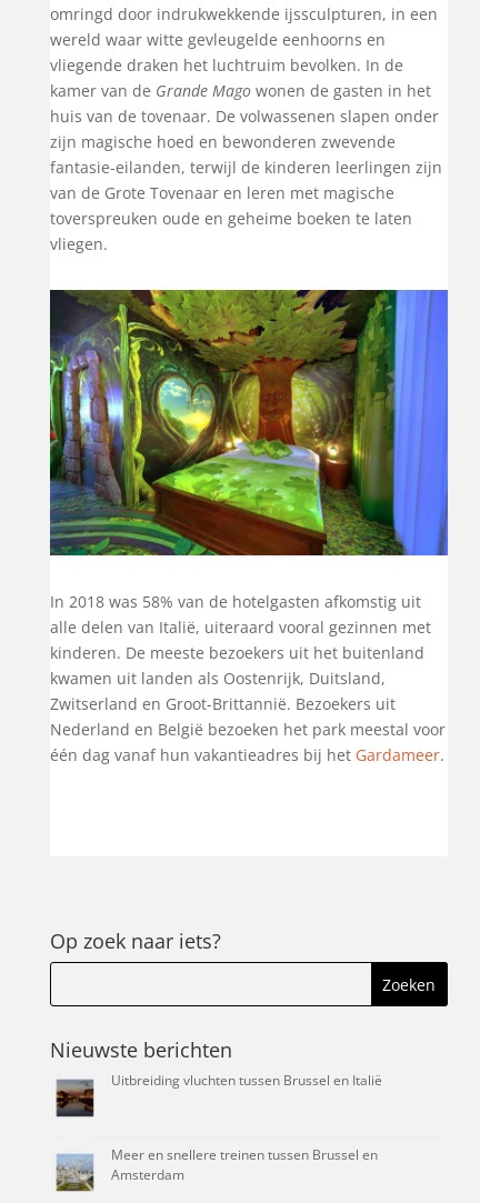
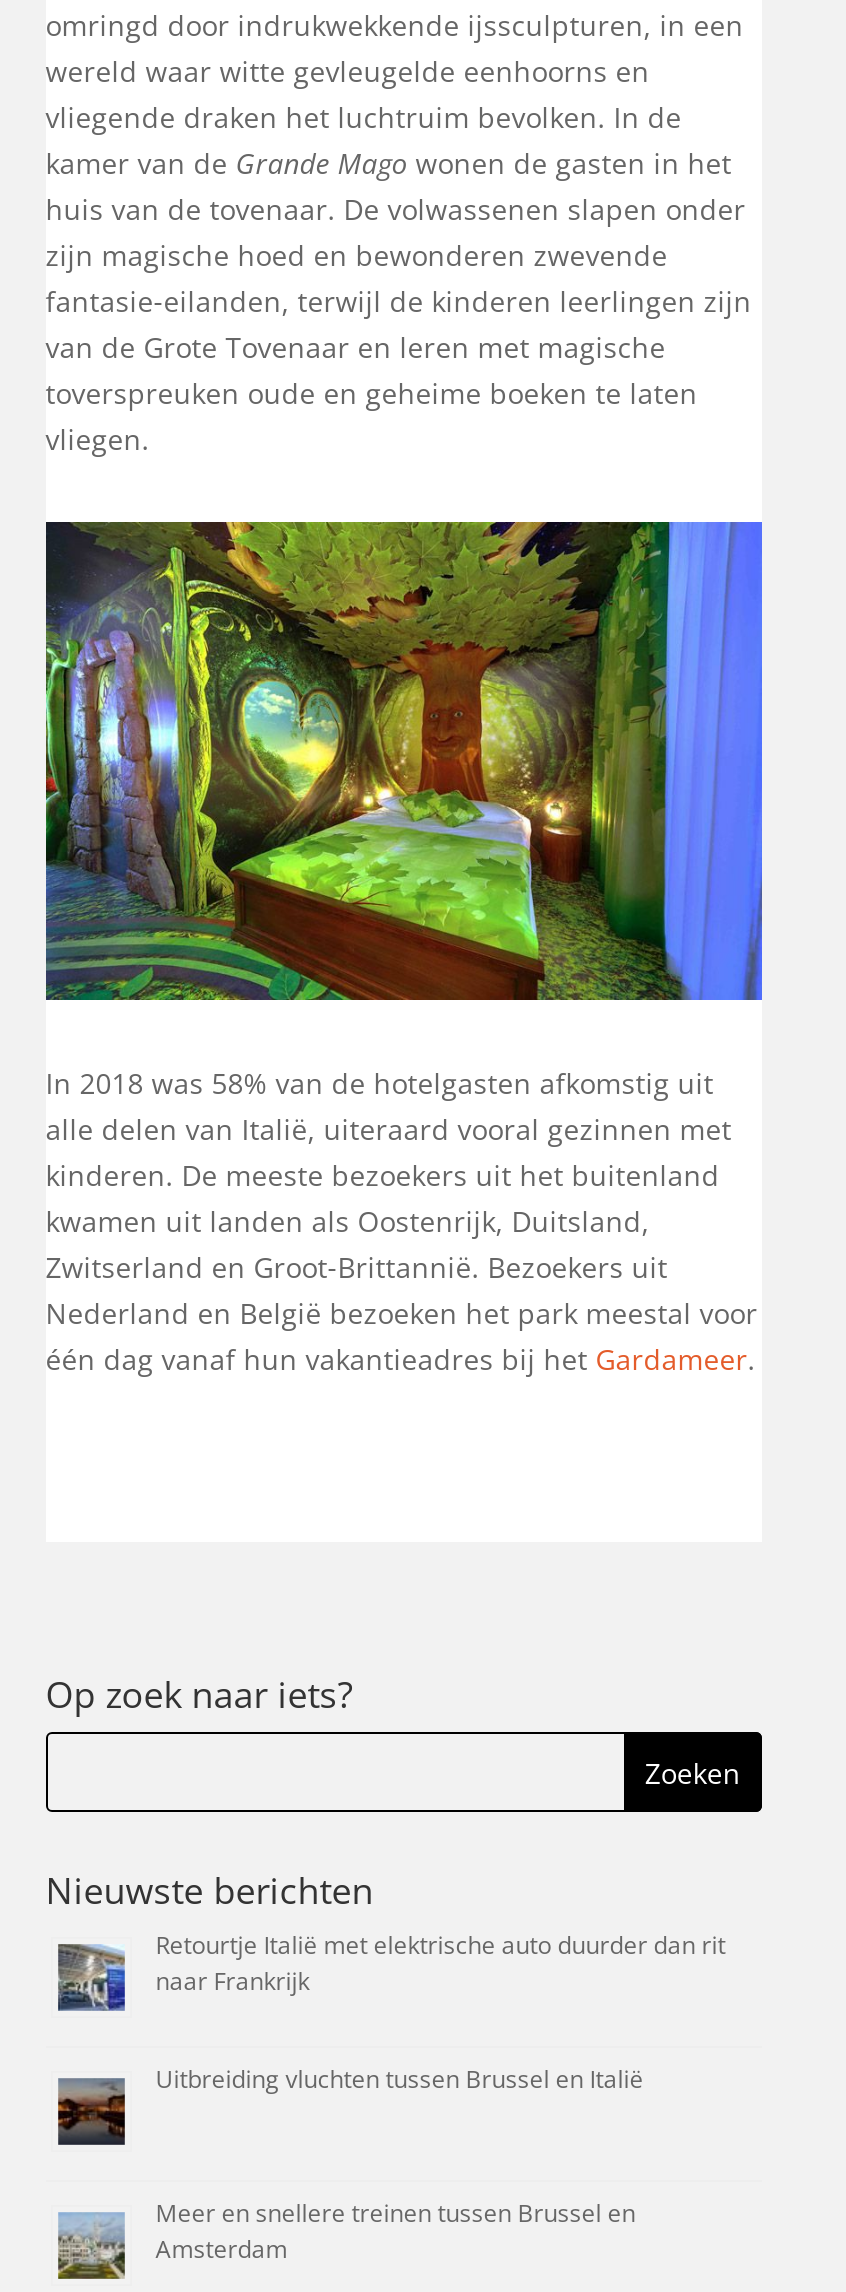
+ [image]
+ Retourtje Italië met elektrische auto duurder dan rit
+ naar Frankrijk
